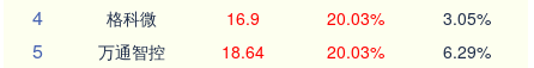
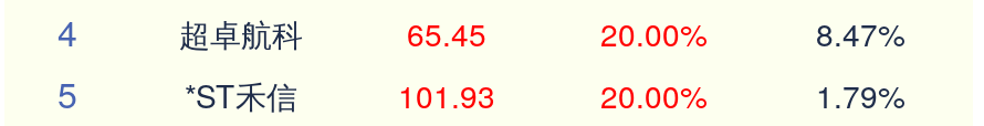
- 格科微
- 16.9
- 20.03%
- 3.05%
+ 超卓航科
+ 65.45
+ 20.00%
+ 8.47%

- 万通智控
- 18.64
- 20.03%
- 6.29%
+ *ST禾信
+ 101.93
+ 20.00%
+ 1.79%
